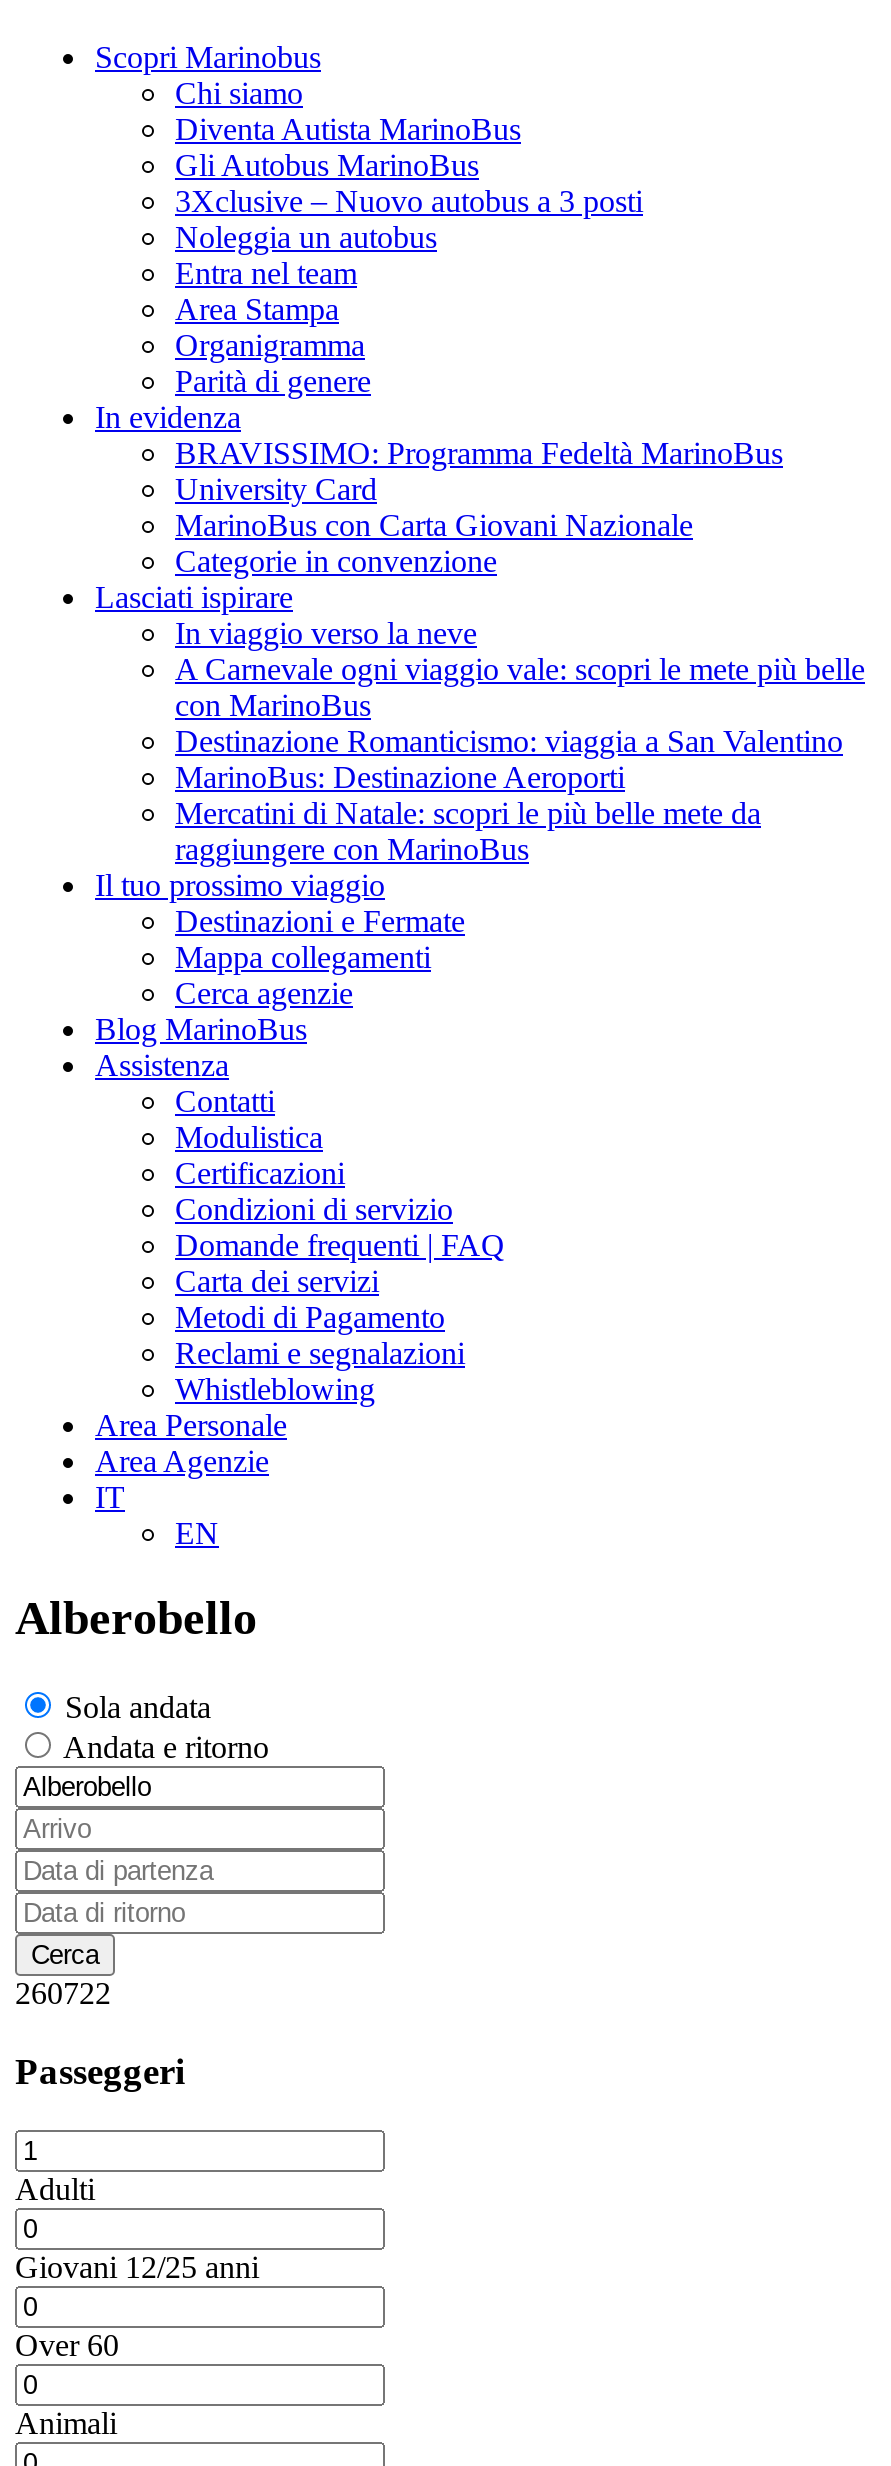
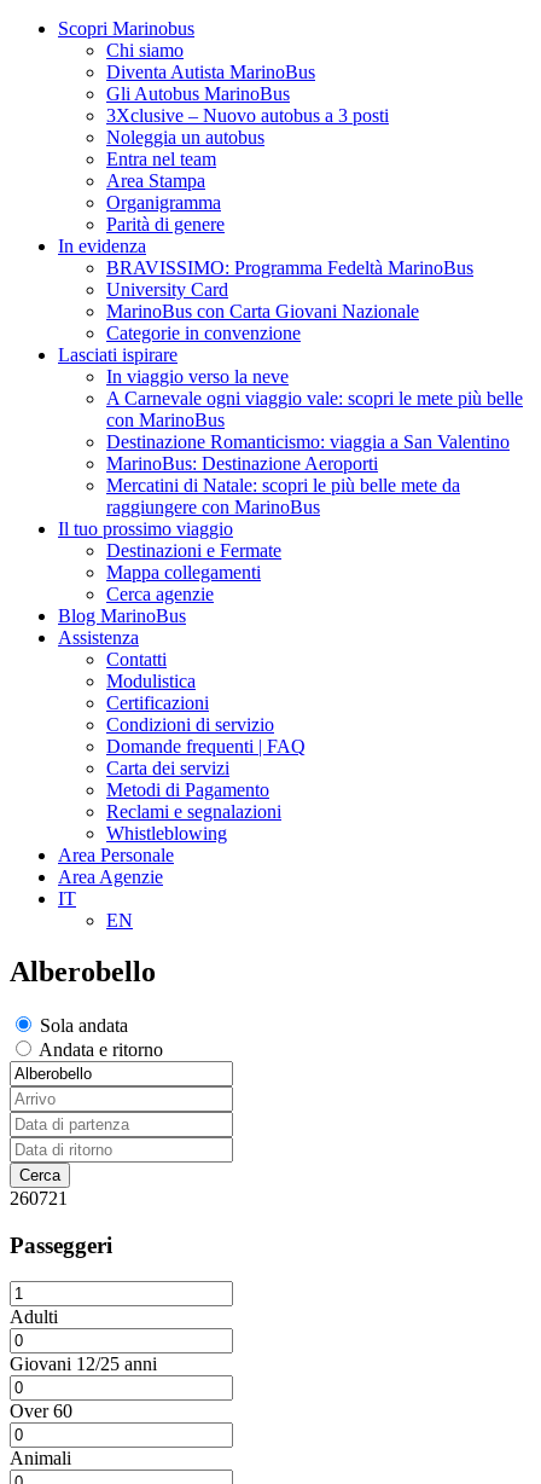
- 260722
+ 260721
